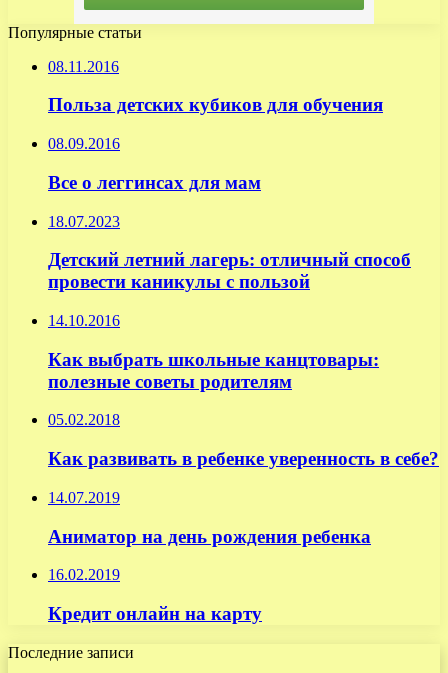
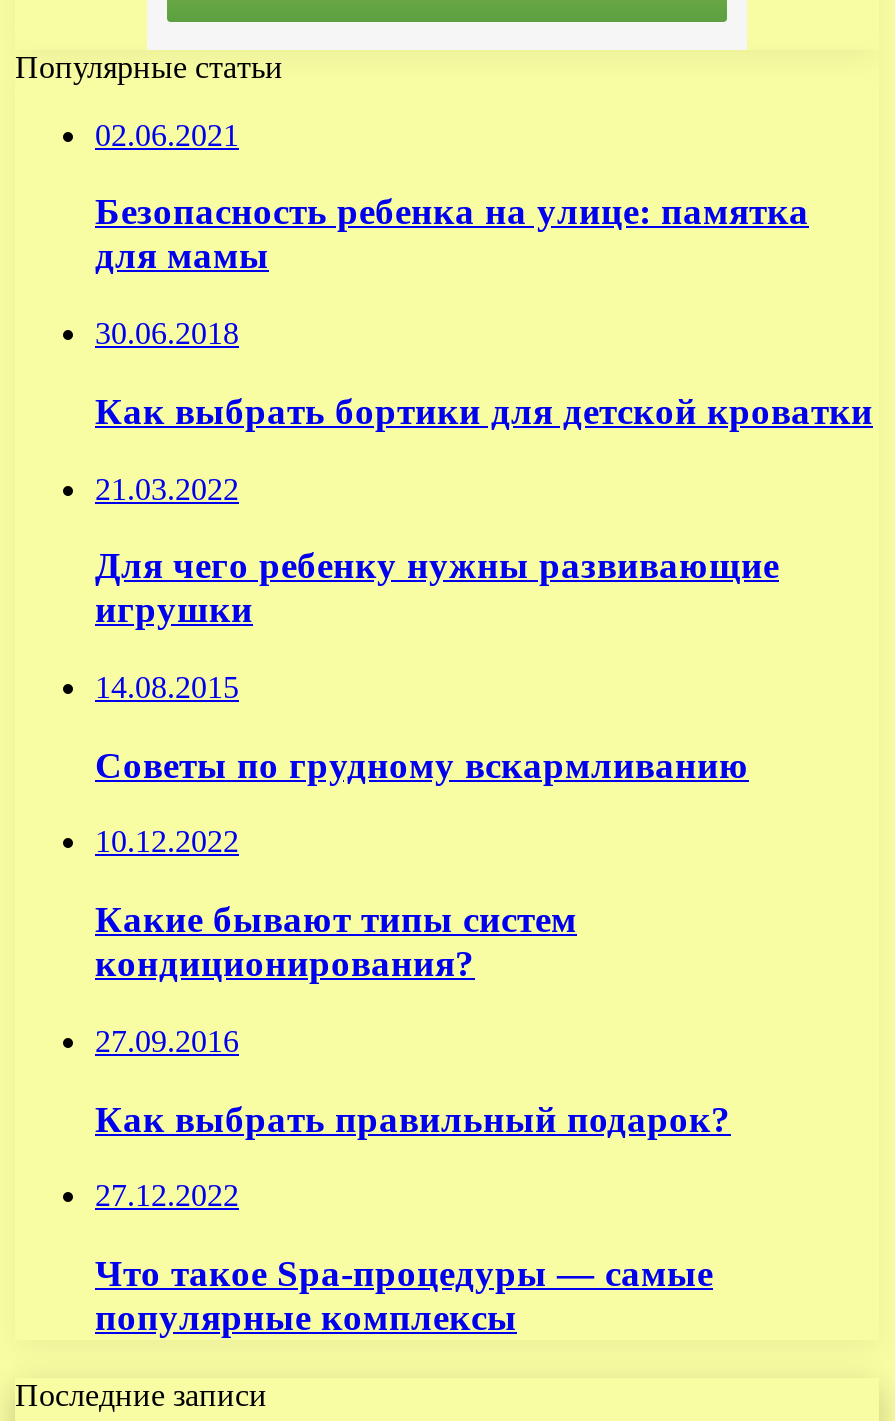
- 08.11.2016
+ 02.06.2021

- Польза детских кубиков для обучения
+ Безопасность ребенка на улице: памятка
+ для мамы

- 08.09.2016
+ 30.06.2018

- Все о леггинсах для мам
+ Как выбрать бортики для детской кроватки

- 18.07.2023
+ 21.03.2022

- Детский летний лагерь: отличный способ
- провести каникулы с пользой
+ Для чего ребенку нужны развивающие
+ игрушки

- 14.10.2016
+ 14.08.2015

- Как выбрать школьные канцтовары:
- полезные советы родителям
+ Советы по грудному вскармливанию

- 05.02.2018
+ 10.12.2022

- Как развивать в ребенке уверенность в себе?
+ Какие бывают типы систем
+ кондиционирования?

- 14.07.2019
+ 27.09.2016

- Аниматор на день рождения ребенка
+ Как выбрать правильный подарок?

- 16.02.2019
+ 27.12.2022

- Кредит онлайн на карту
+ Что такое Spa-процедуры — самые
+ популярные комплексы
